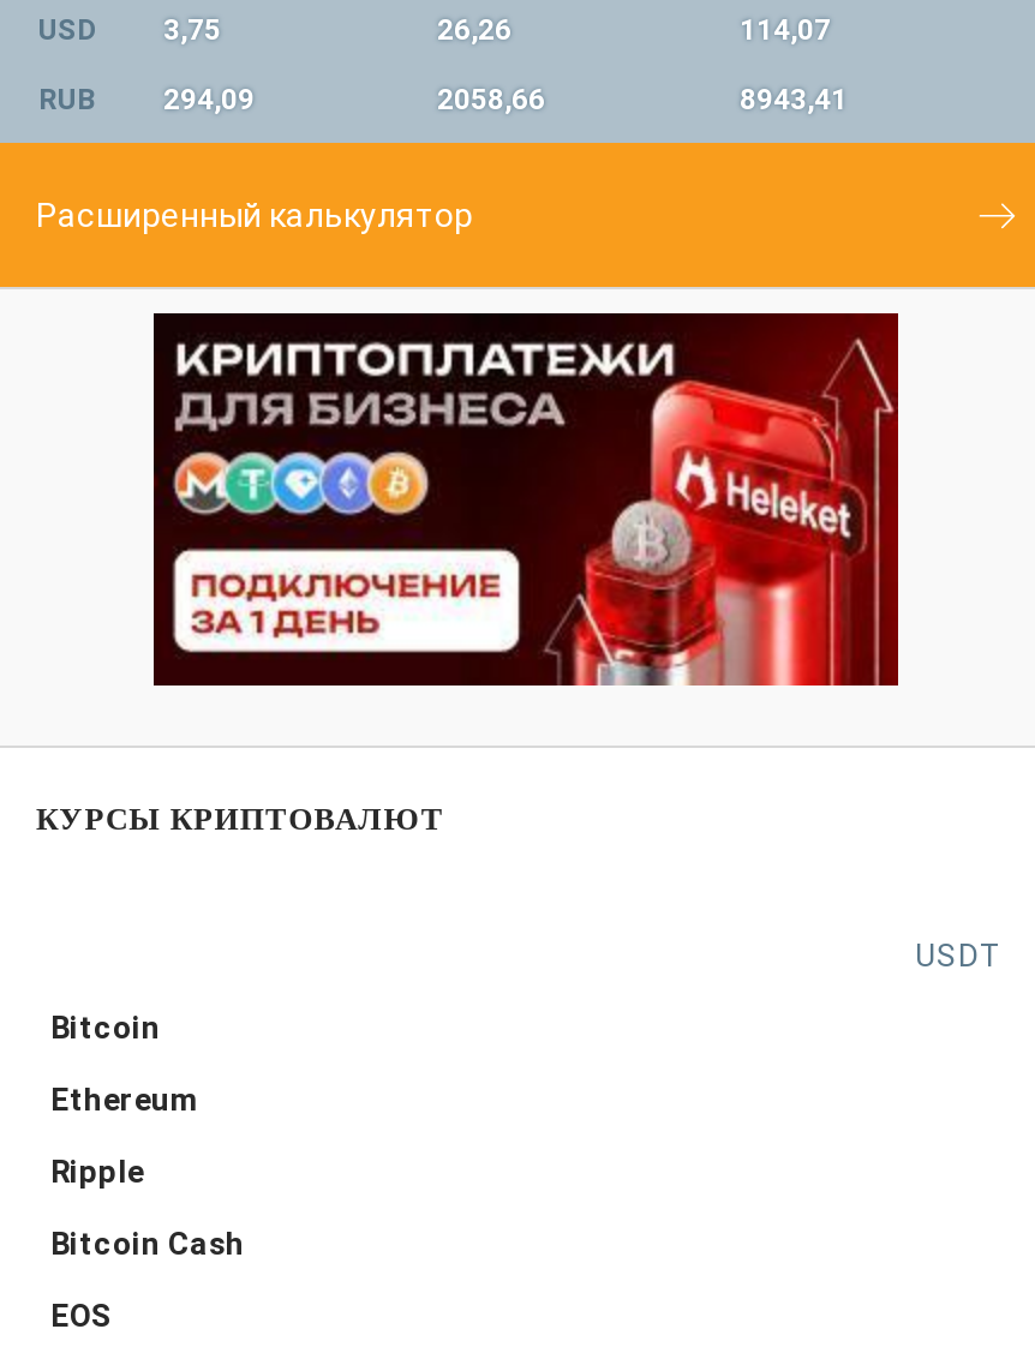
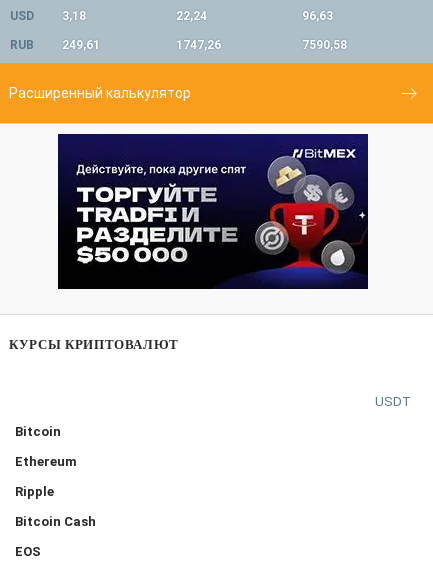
- USD 3,75
+ USD 3,18

- 26,26
+ 22,24

- 114,07
+ 96,63

- RUB 294,09
+ RUB 249,61

- 2058,66
+ 1747,26

- 8943,41
+ 7590,58

- [image]
+ [image]
